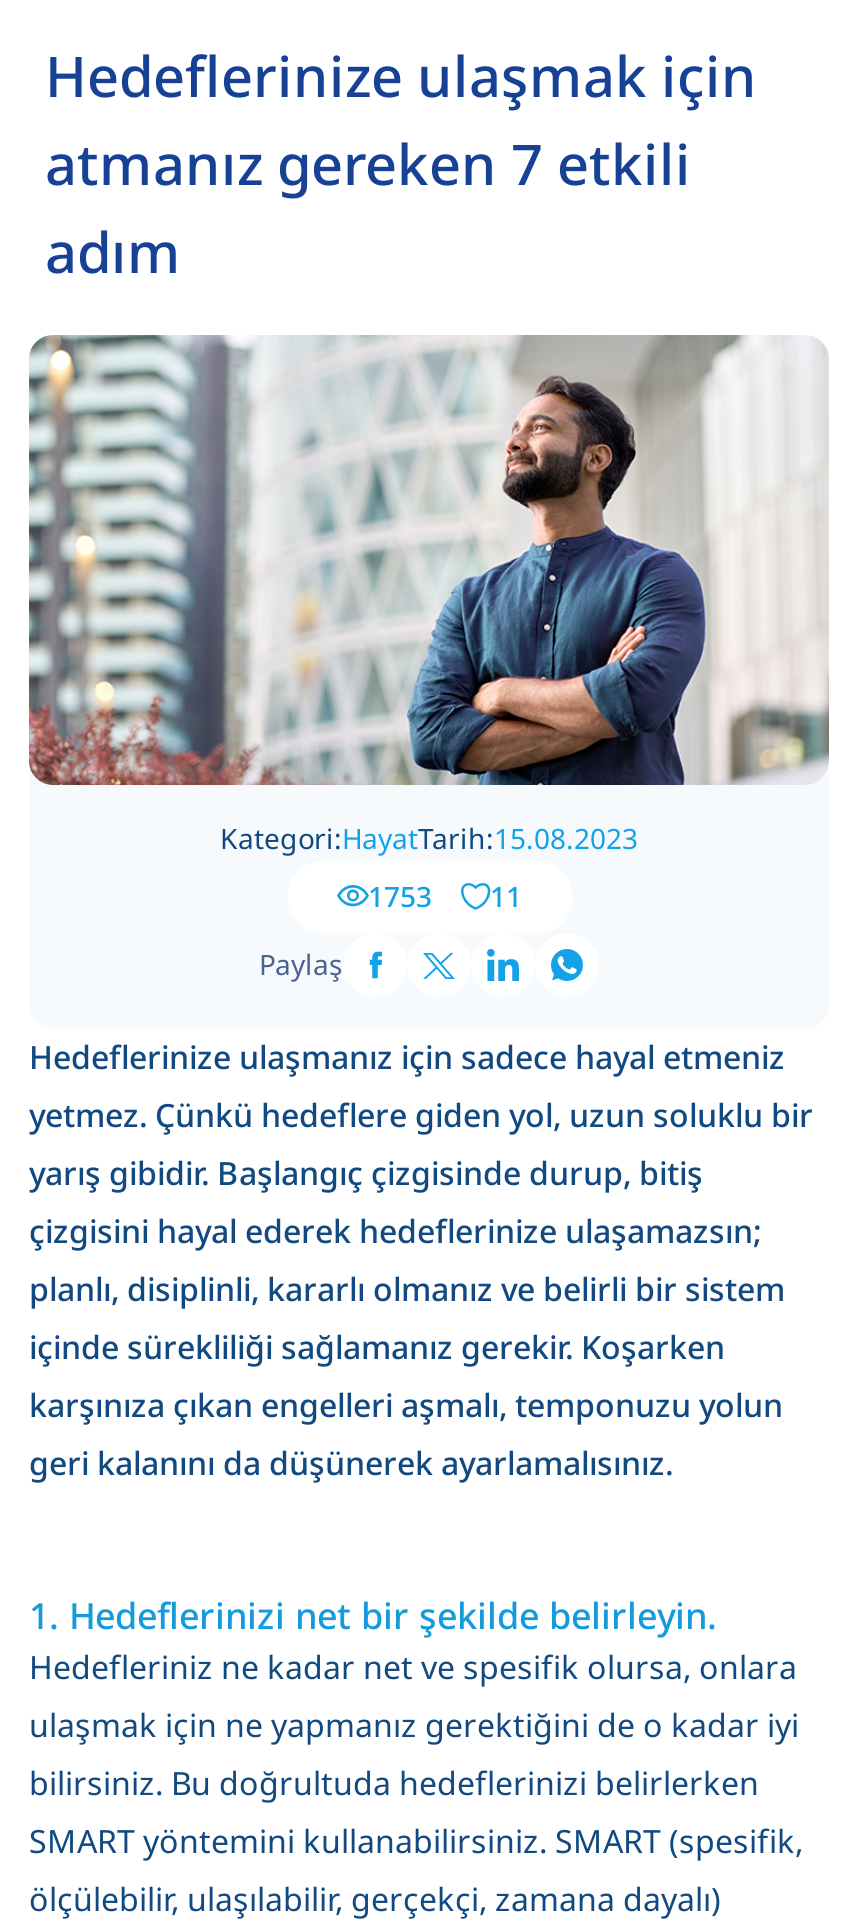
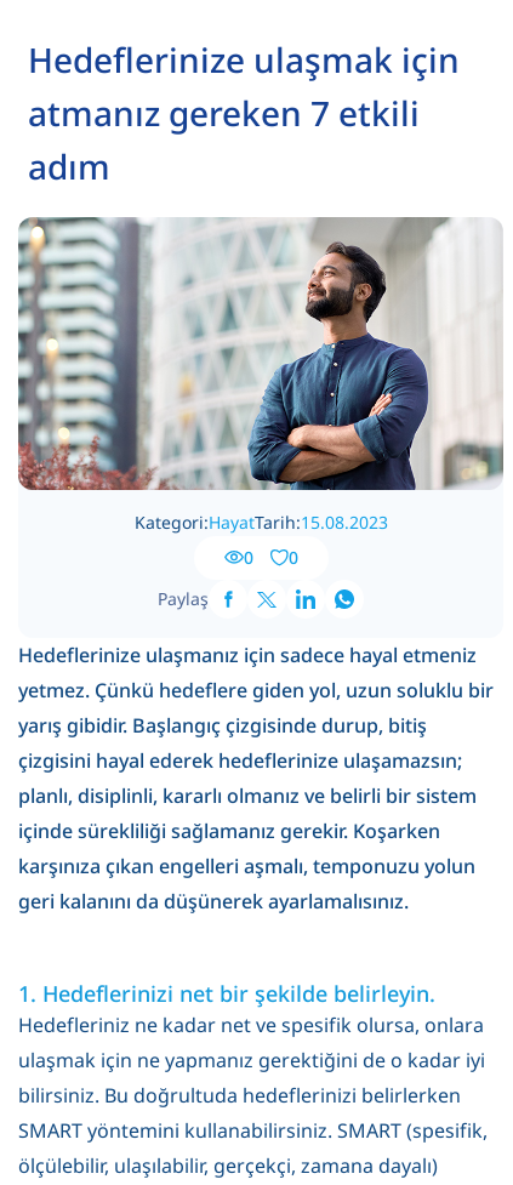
- 1753
+ 0

- 11
+ 0
